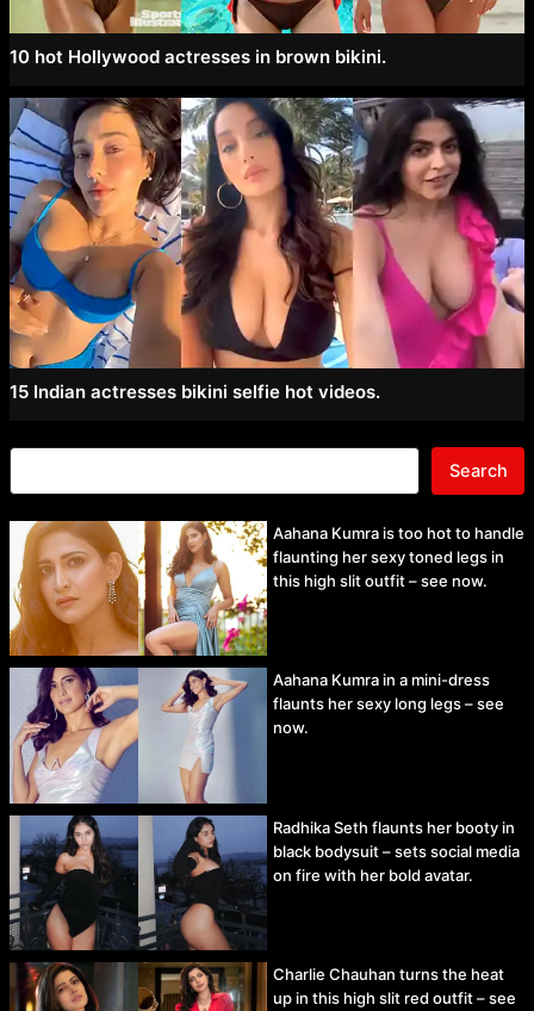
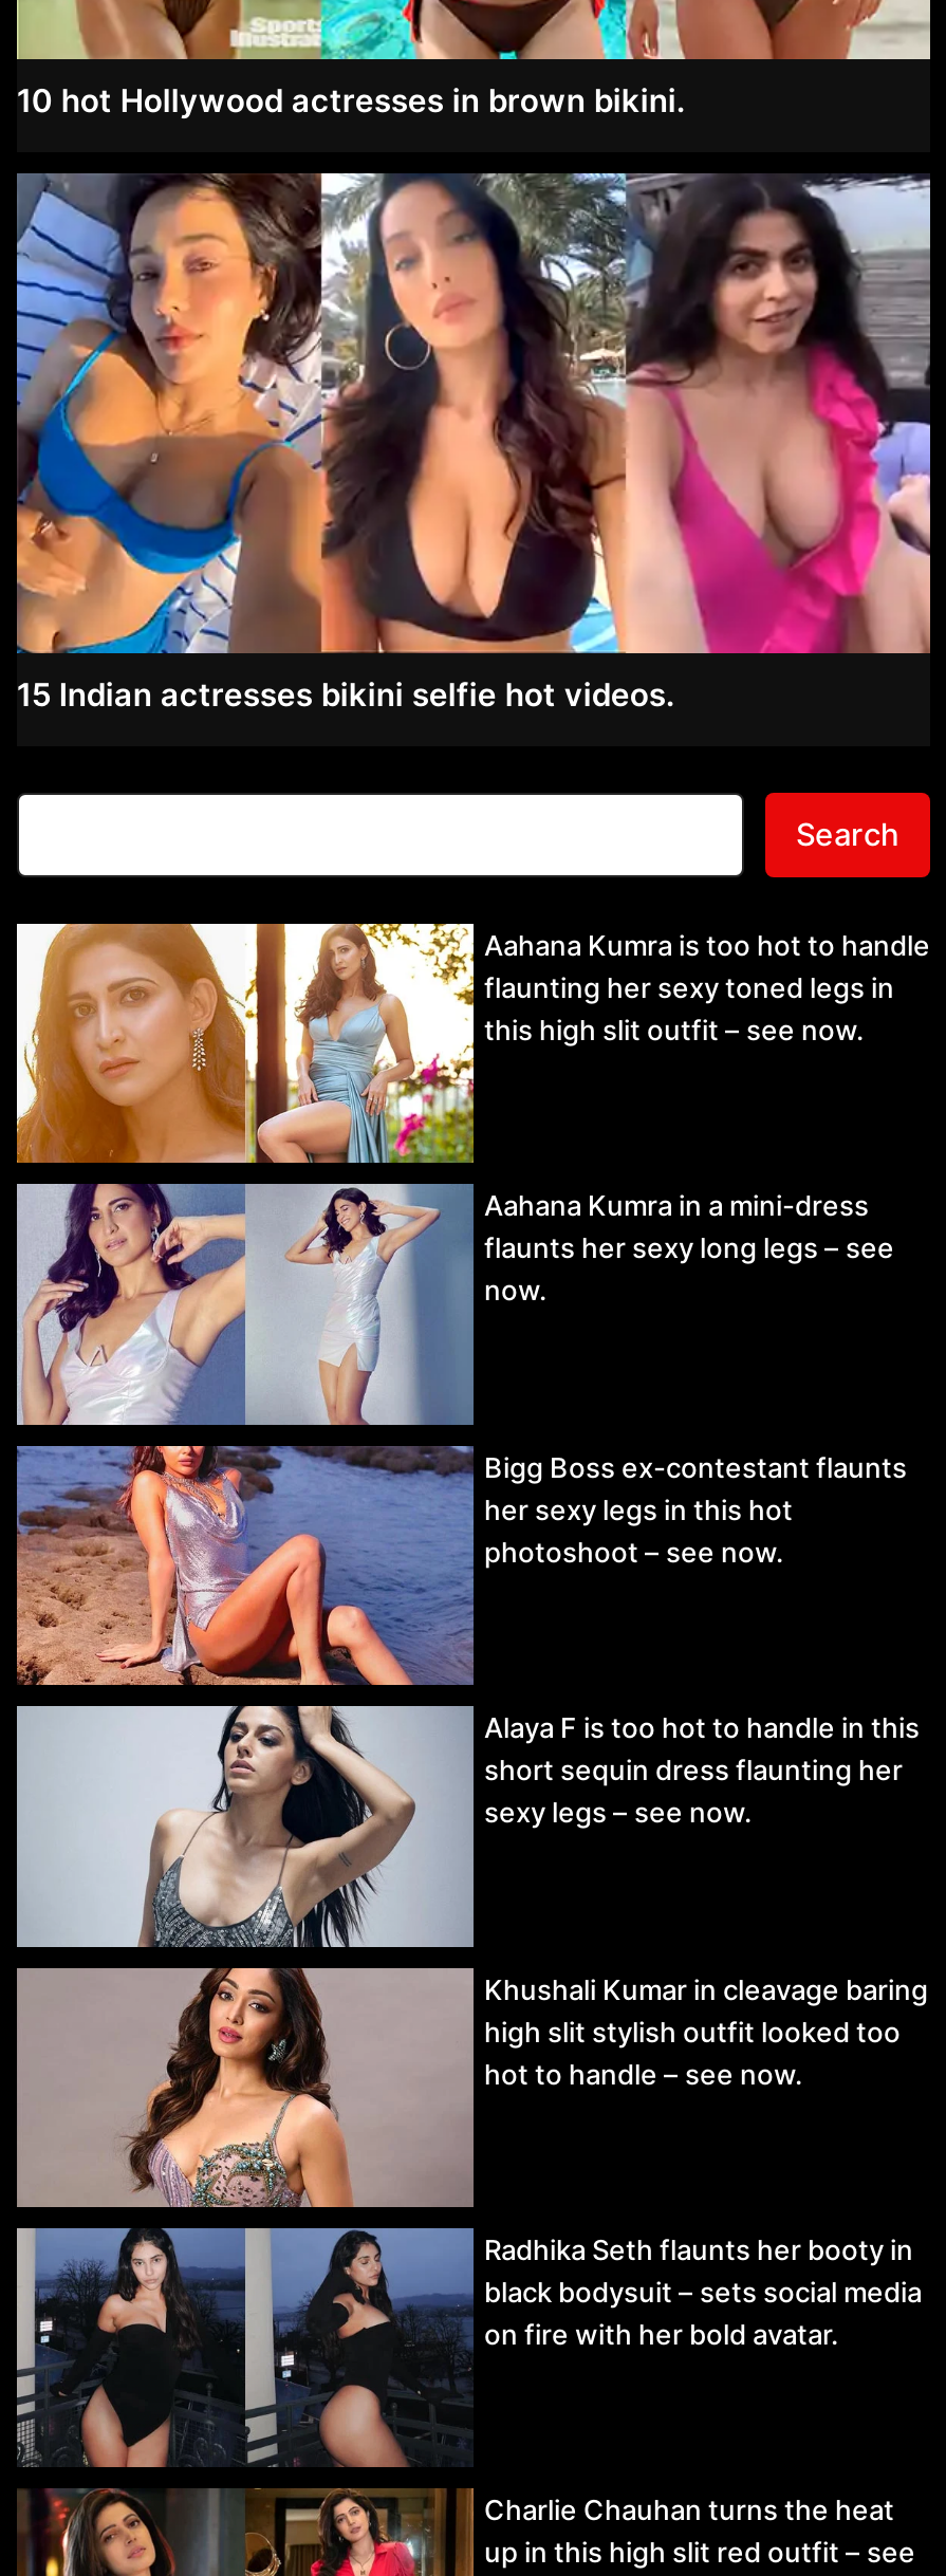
+ [image]
+ Alaya F is too hot to handle in this
+ short sequin dress flaunting her
+ sexy legs – see now.

+ [image]
+ Bigg Boss ex-contestant flaunts
+ her sexy legs in this hot
+ photoshoot – see now.

+ [image]
+ Khushali Kumar in cleavage baring
+ high slit stylish outfit looked too
+ hot to handle – see now.
